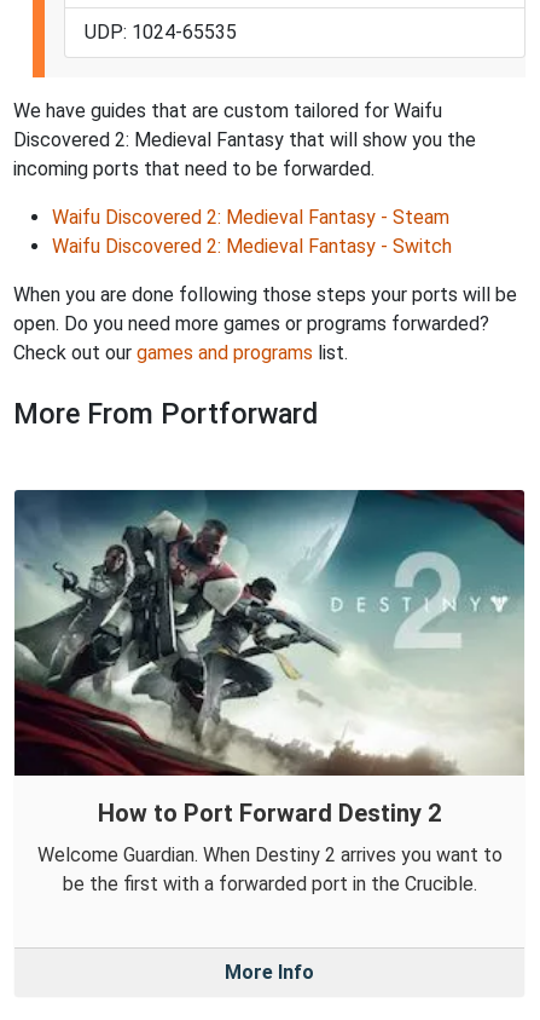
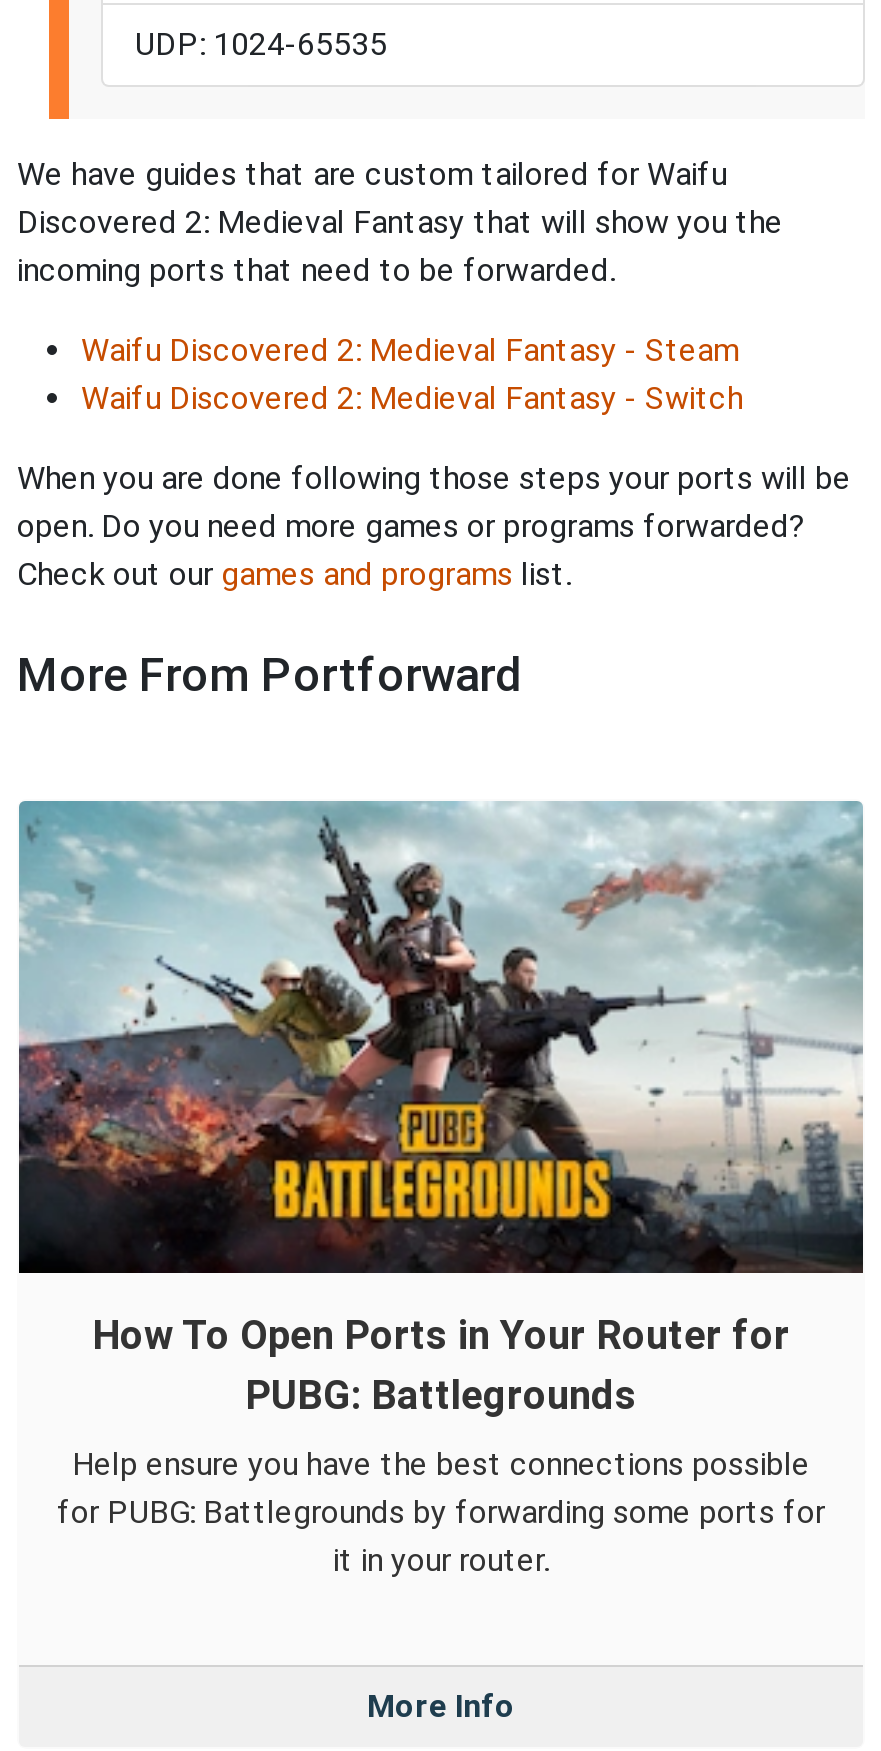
- [image]
- How to Port Forward Destiny 2
+ [image]
+ How To Open Ports in Your Router for
+ PUBG: Battlegrounds

- Welcome Guardian. When Destiny 2 arrives you want to
- be the first with a forwarded port in the Crucible.
+ Help ensure you have the best connections possible
+ for PUBG: Battlegrounds by forwarding some ports for
+ it in your router.
